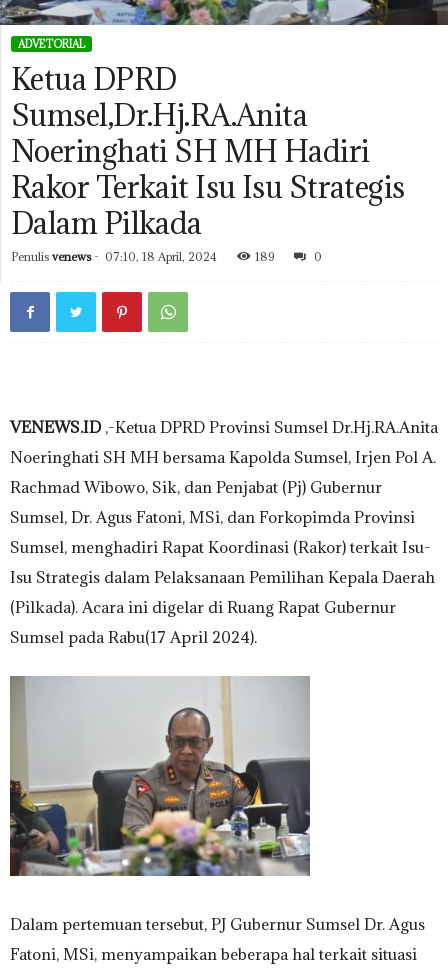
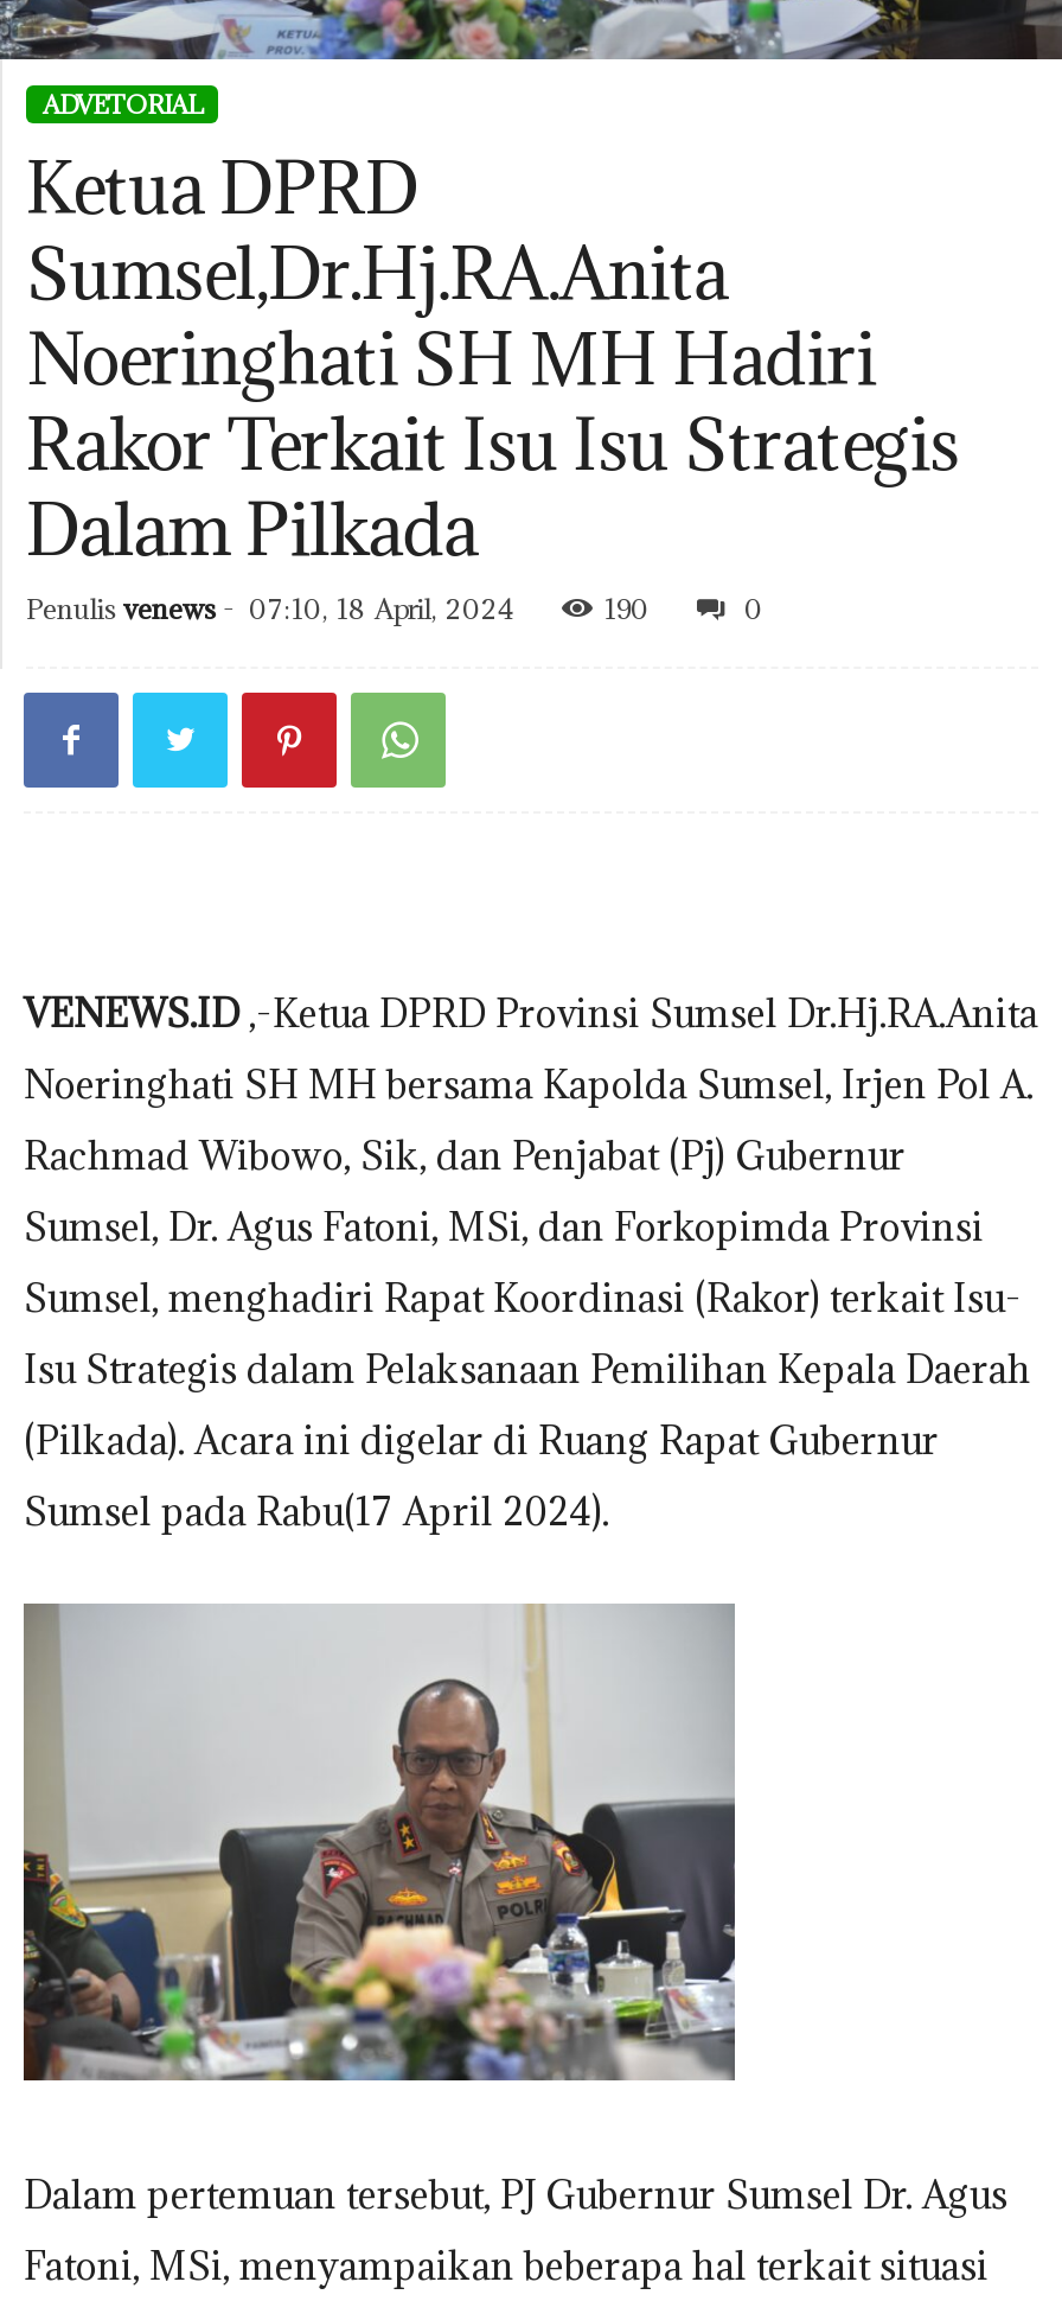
- 189
+ 190
